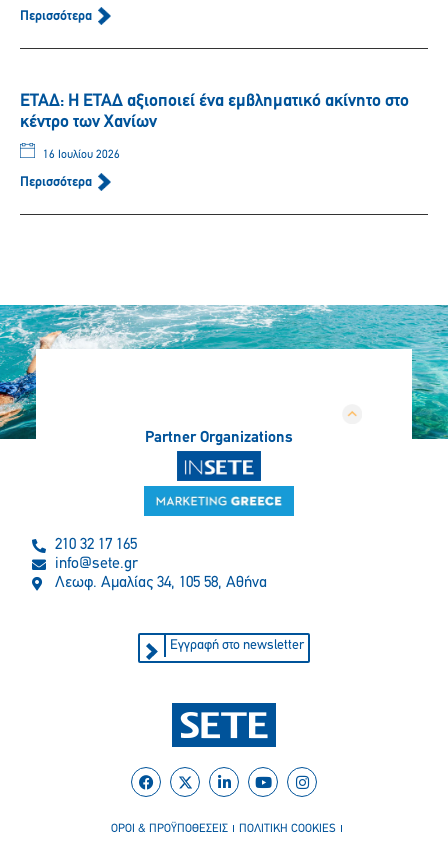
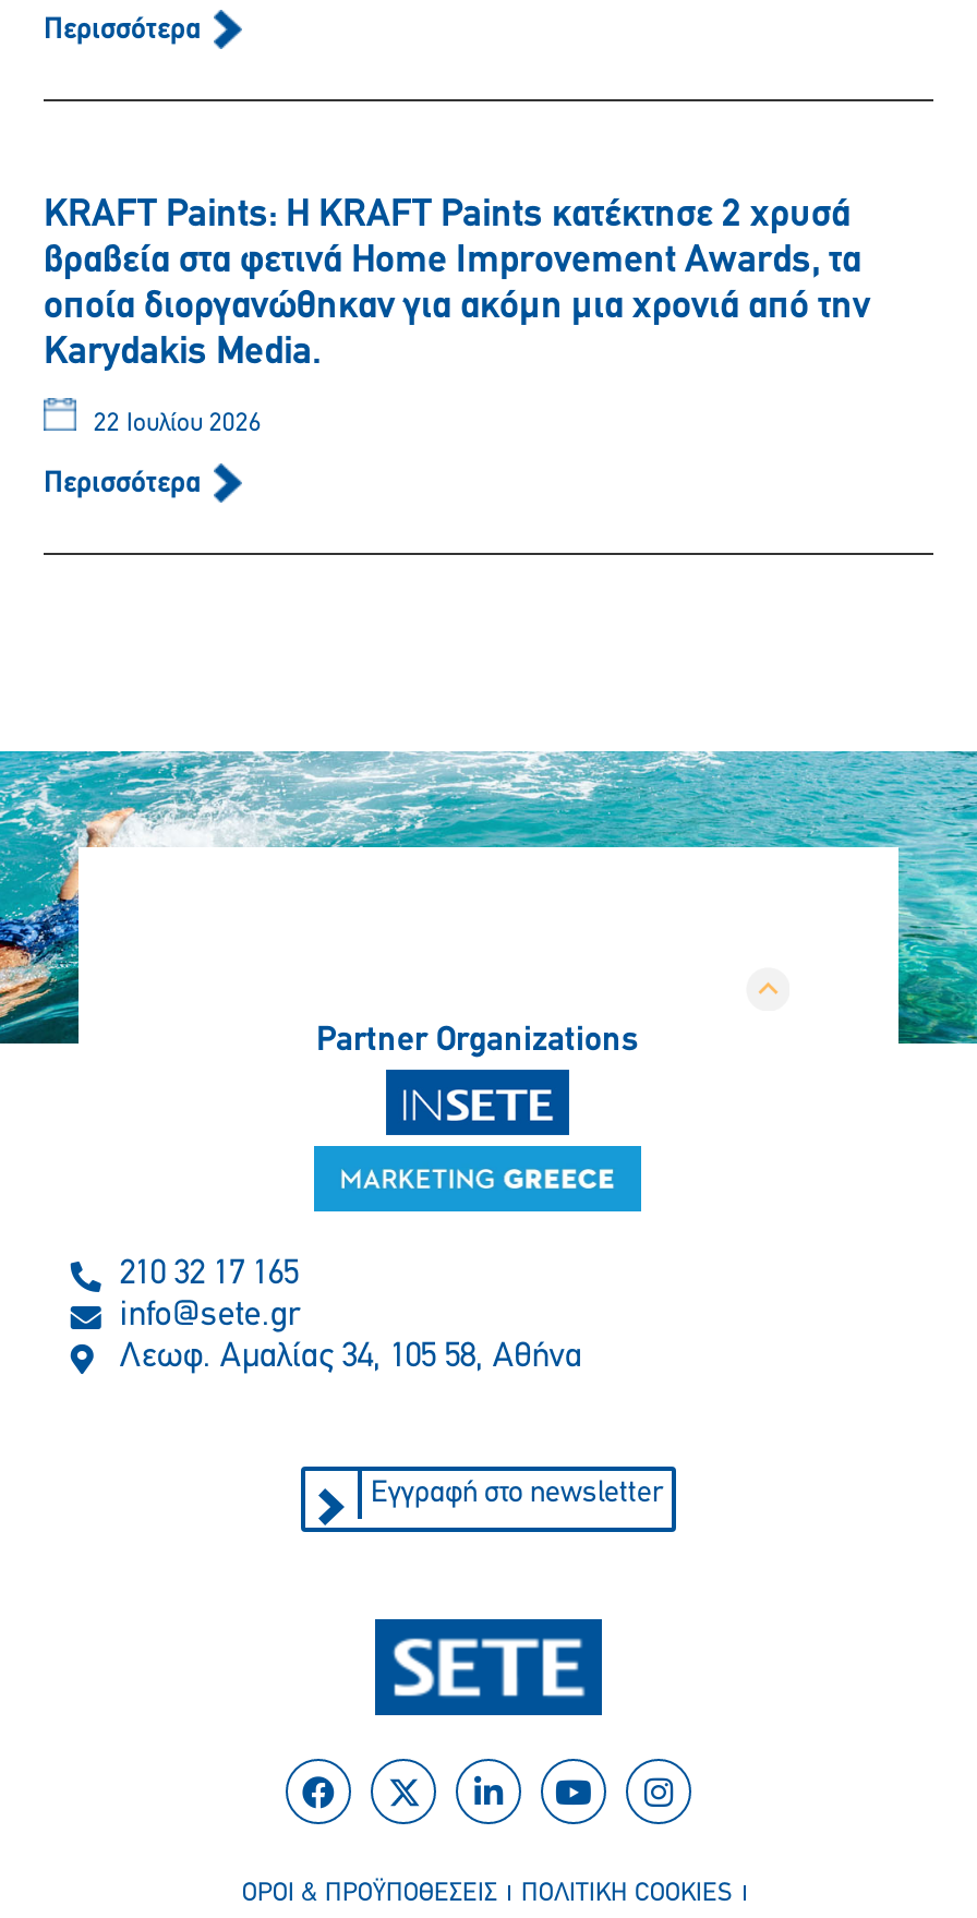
- ΕΤΑΔ: Η ΕΤΑΔ αξιοποιεί ένα εμβληματικό ακίνητο στο
- κέντρο των Χανίων
+ KRAFT Paints: Η KRAFT Paints κατέκτησε 2 χρυσά
+ βραβεία στα φετινά Home Improvement Awards, τα
+ οποία διοργανώθηκαν για ακόμη μια χρονιά από την
+ Karydakis Media.

- 16 Ιουλίου 2026
+ 22 Ιουλίου 2026
